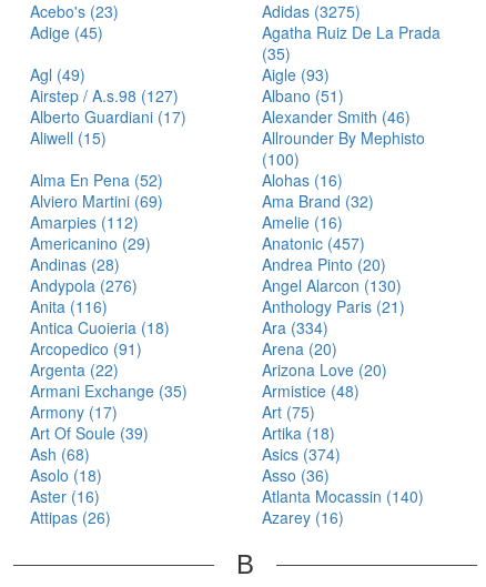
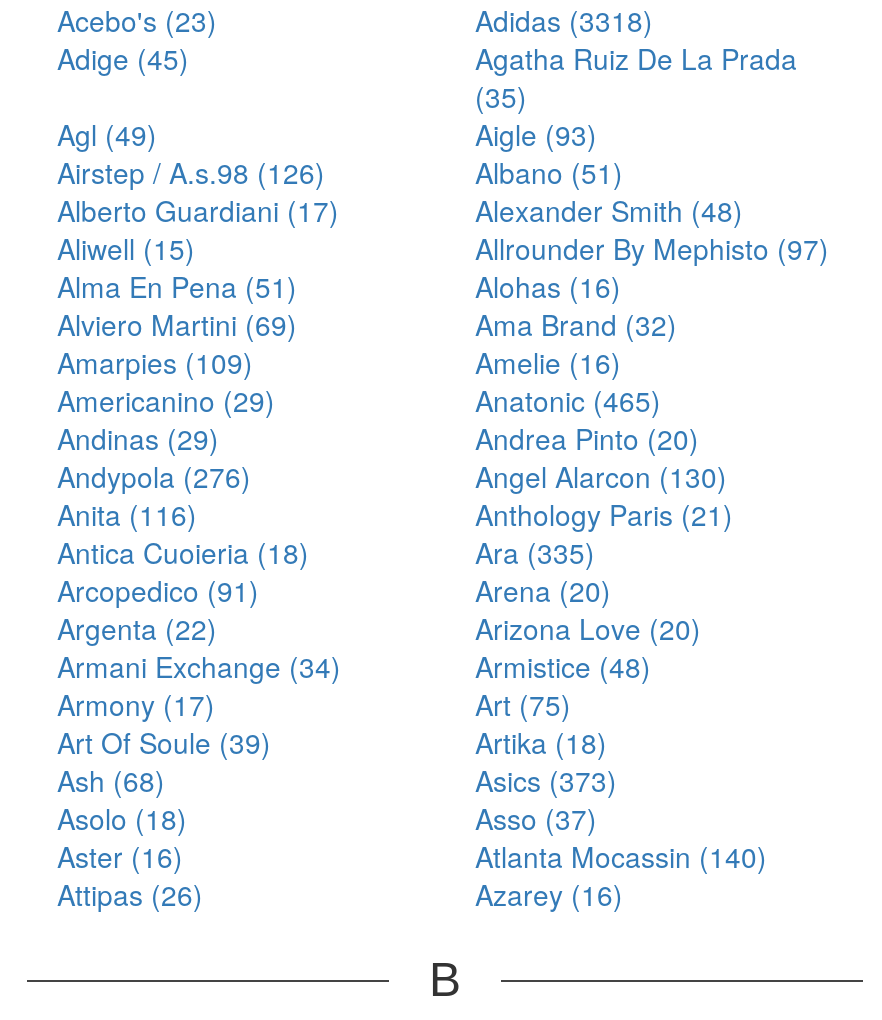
- Adidas (3275)
+ Adidas (3318)

- Airstep / A.s.98 (127)
+ Airstep / A.s.98 (126)

- Alexander Smith (46)
+ Alexander Smith (48)

- Allrounder By Mephisto
- (100)
- Alma En Pena (52)
+ Allrounder By Mephisto (97)
+ Alma En Pena (51)

- Amarpies (112)
+ Amarpies (109)

- Anatonic (457)
+ Anatonic (465)

- Andinas (28)
+ Andinas (29)

- Ara (334)
+ Ara (335)

- Armani Exchange (35)
+ Armani Exchange (34)

- Asics (374)
+ Asics (373)

- Asso (36)
+ Asso (37)
